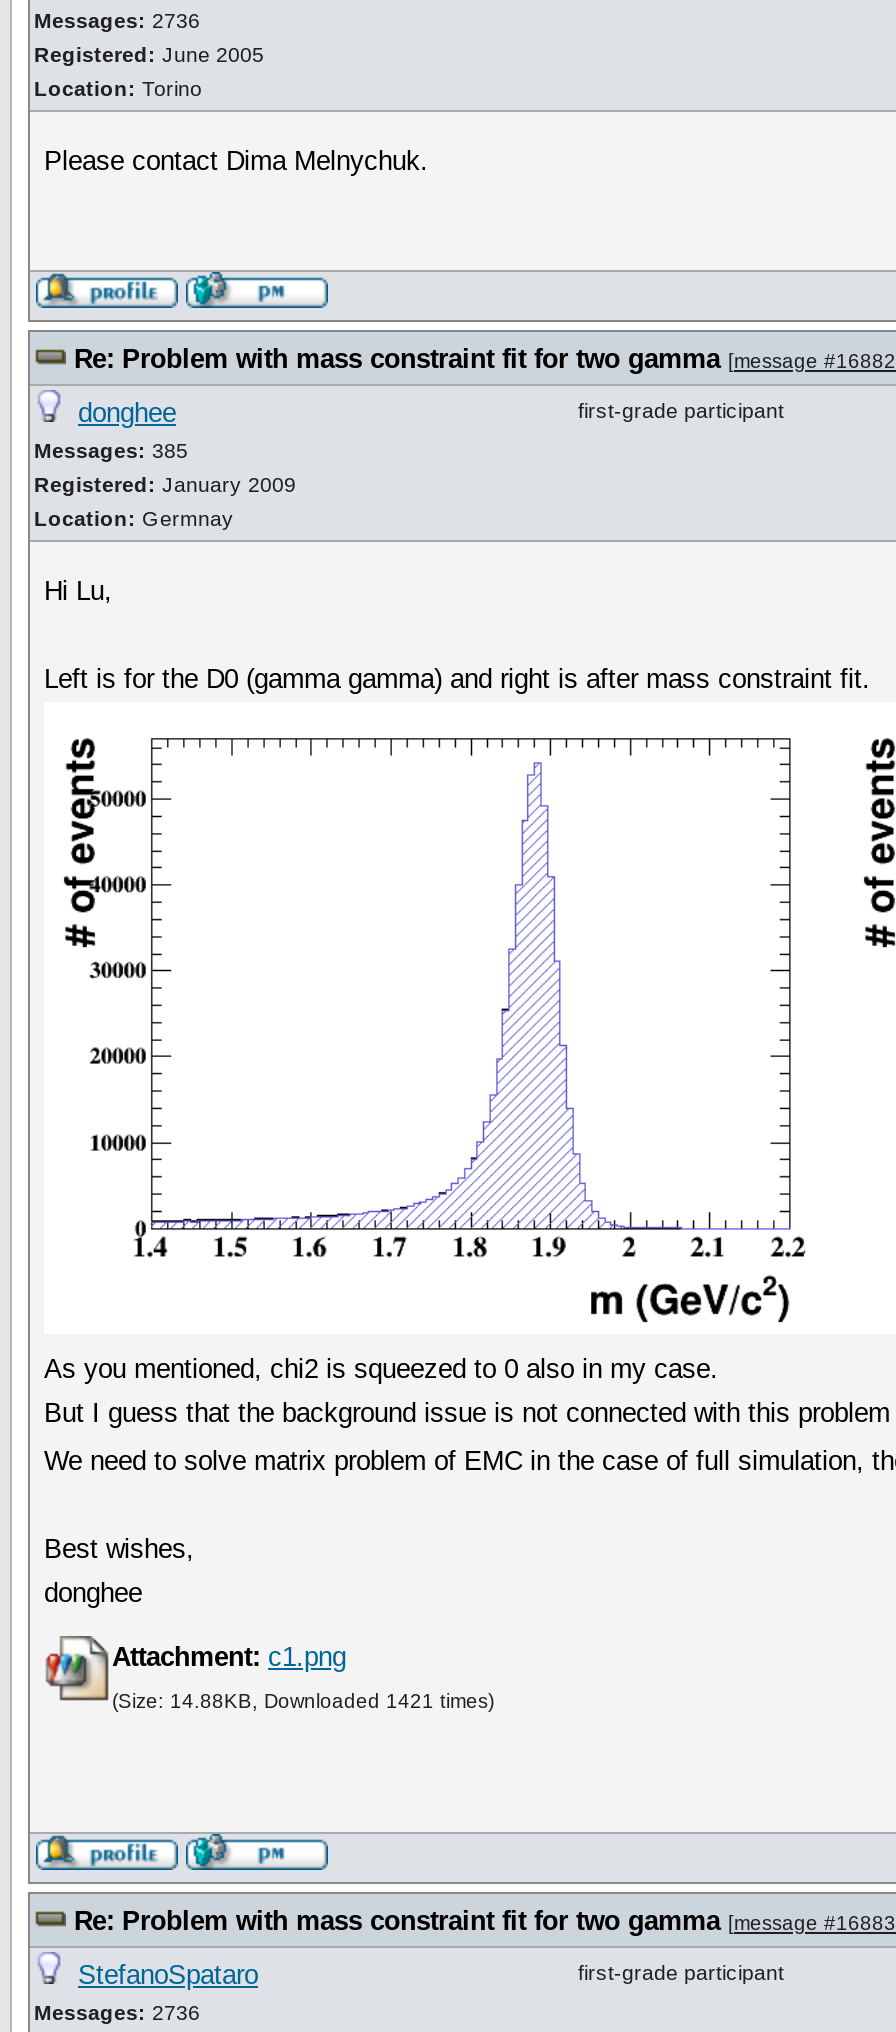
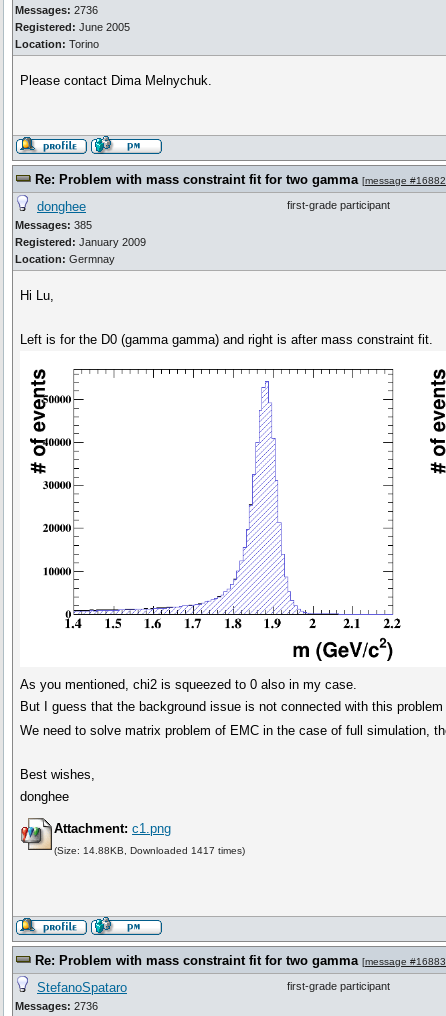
- (Size: 14.88KB, Downloaded 1421 times)
+ (Size: 14.88KB, Downloaded 1417 times)
